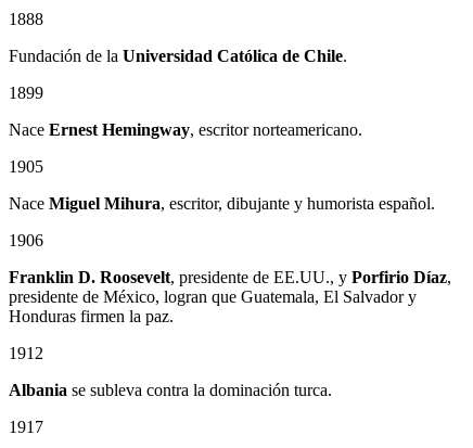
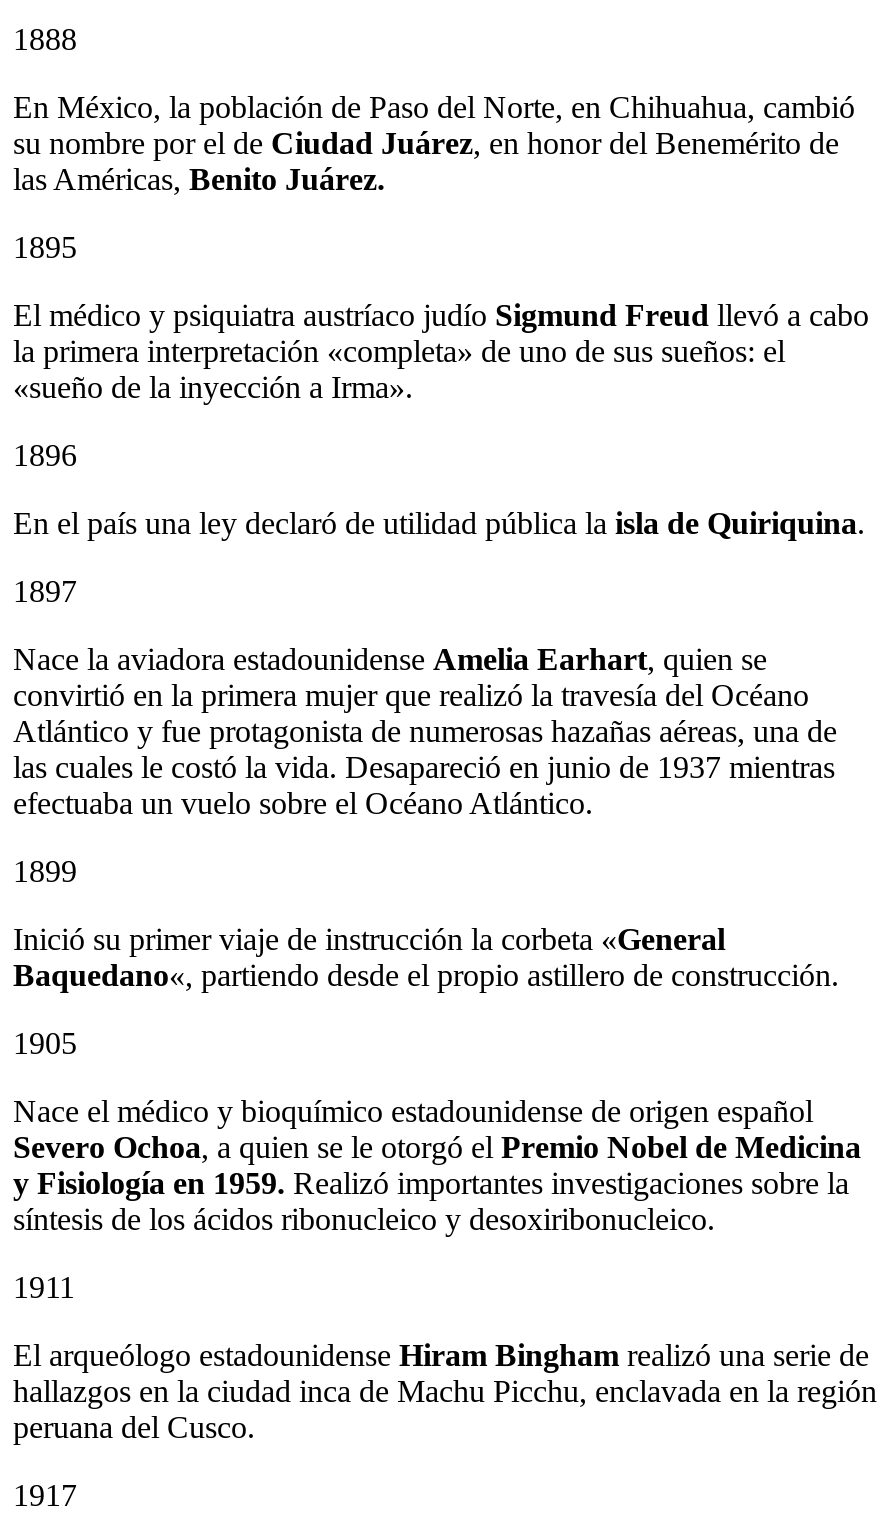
- Fundación de la Universidad Católica de Chile.
+ En México, la población de Paso del Norte, en Chihuahua, cambió
+ su nombre por el de Ciudad Juárez, en honor del Benemérito de
+ las Américas, Benito Juárez.
+ 1895
+ El médico y psiquiatra austríaco judío Sigmund Freud llevó a cabo
+ la primera interpretación «completa» de uno de sus sueños: el
+ «sueño de la inyección a Irma».
+ 1896
+ En el país una ley declaró de utilidad pública la isla de Quiriquina.
+ 1897
+ Nace la aviadora estadounidense Amelia Earhart, quien se
+ convirtió en la primera mujer que realizó la travesía del Océano
+ Atlántico y fue protagonista de numerosas hazañas aéreas, una de
+ las cuales le costó la vida. Desapareció en junio de 1937 mientras
+ efectuaba un vuelo sobre el Océano Atlántico.

- Nace Ernest Hemingway, escritor norteamericano.
+ Inició su primer viaje de instrucción la corbeta «General
+ Baquedano«, partiendo desde el propio astillero de construcción.

- Nace Miguel Mihura, escritor, dibujante y humorista español.
- 1906
- Franklin D. Roosevelt, presidente de EE.UU., y Porfirio Díaz,
- presidente de México, logran que Guatemala, El Salvador y
- Honduras firmen la paz.
- 1912
- Albania se subleva contra la dominación turca.
+ Nace el médico y bioquímico estadounidense de origen español
+ Severo Ochoa, a quien se le otorgó el Premio Nobel de Medicina
+ y Fisiología en 1959. Realizó importantes investigaciones sobre la
+ síntesis de los ácidos ribonucleico y desoxiribonucleico.
+ 1911
+ El arqueólogo estadounidense Hiram Bingham realizó una serie de
+ hallazgos en la ciudad inca de Machu Picchu, enclavada en la región
+ peruana del Cusco.
